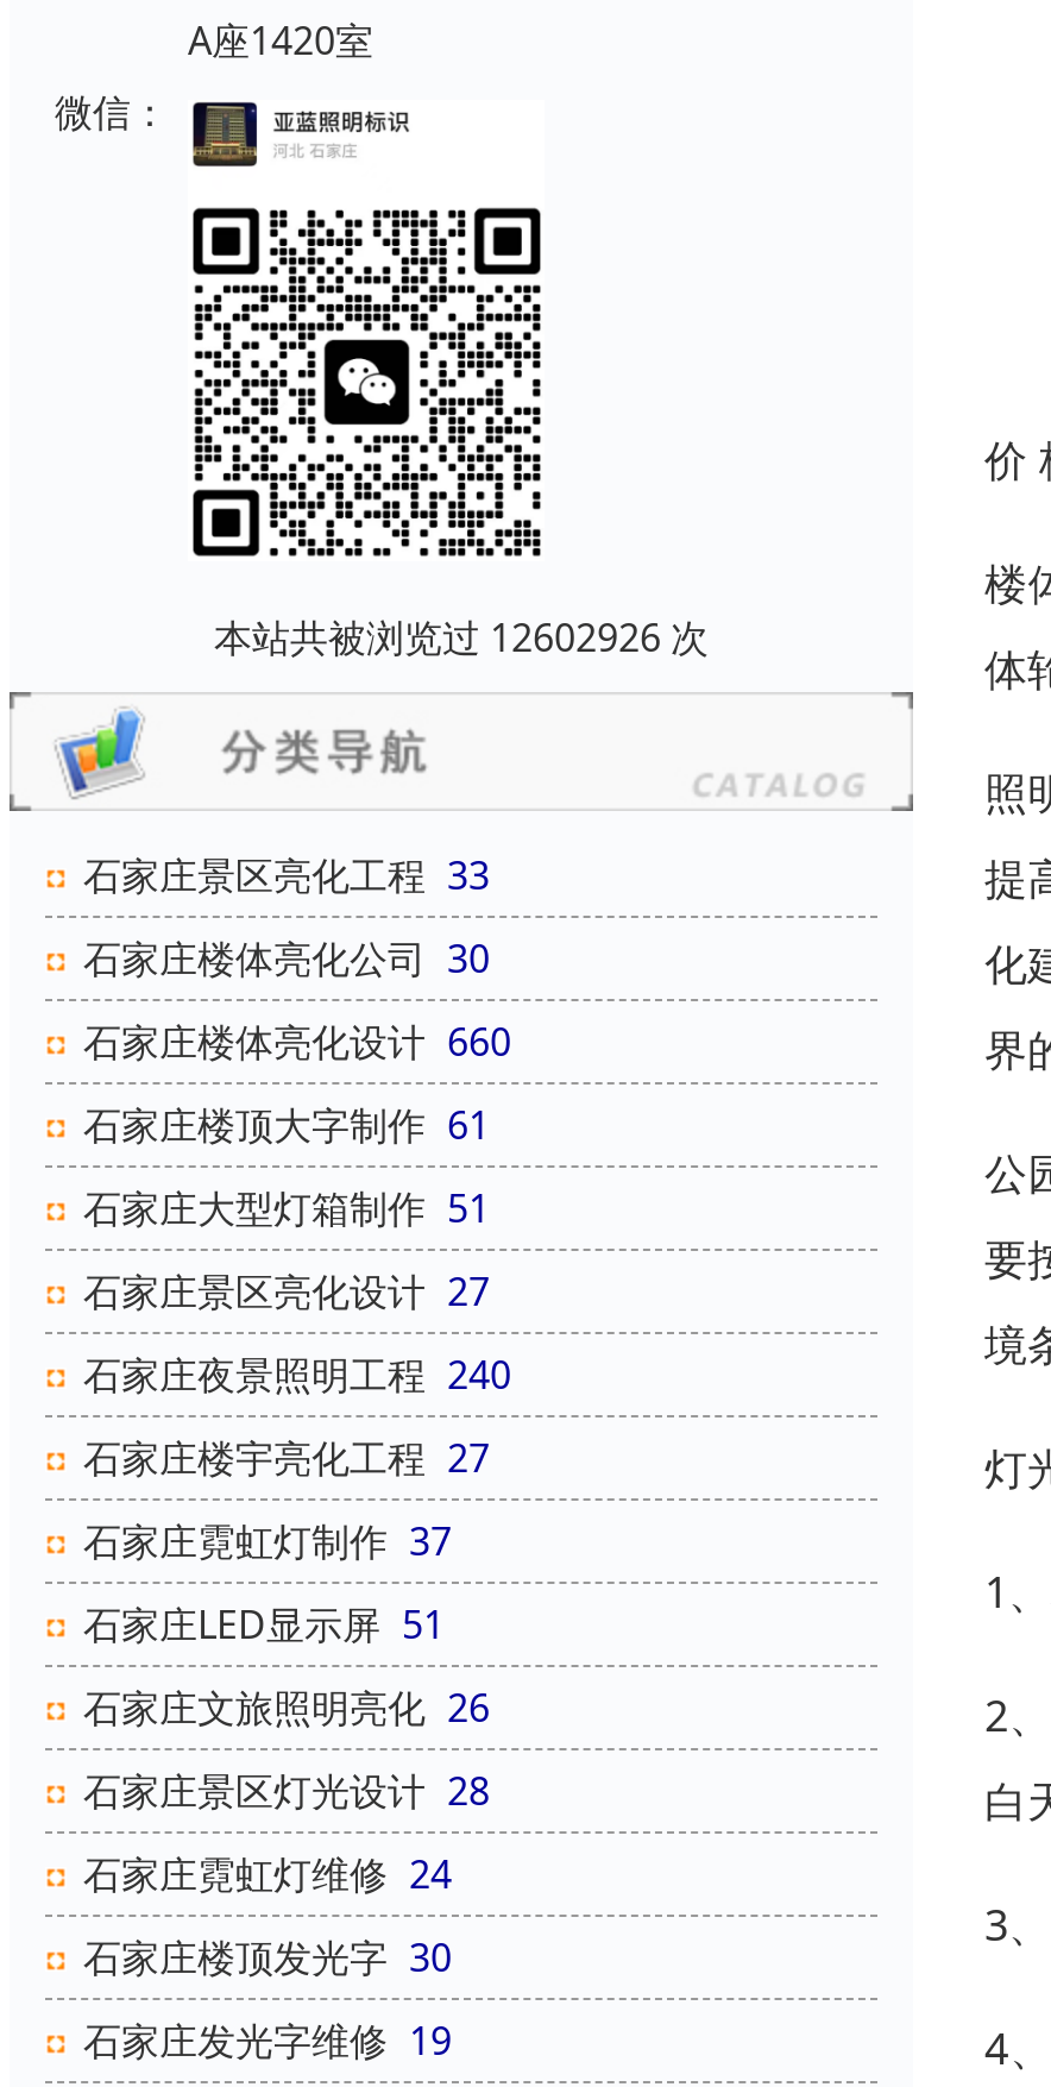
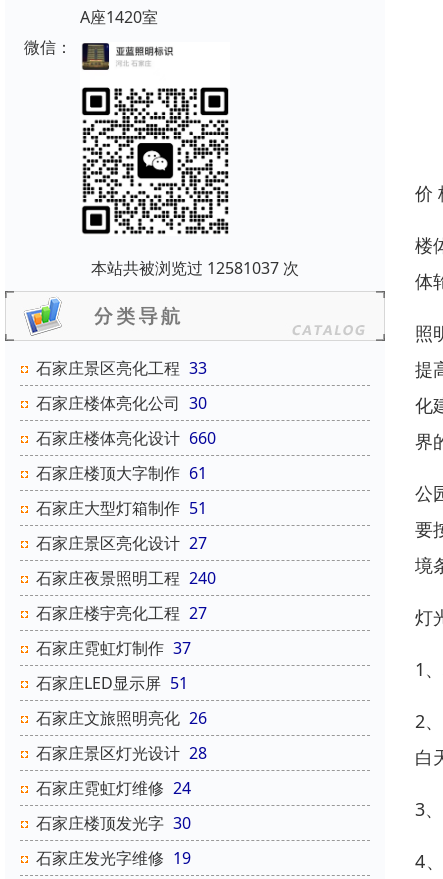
- 本站共被浏览过 12602926 次
+ 本站共被浏览过 12581037 次
